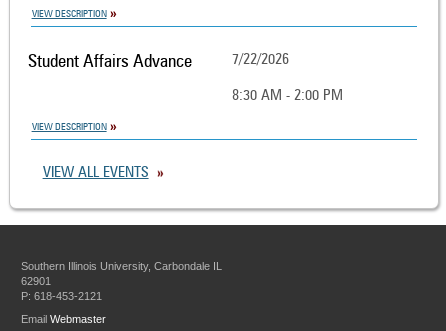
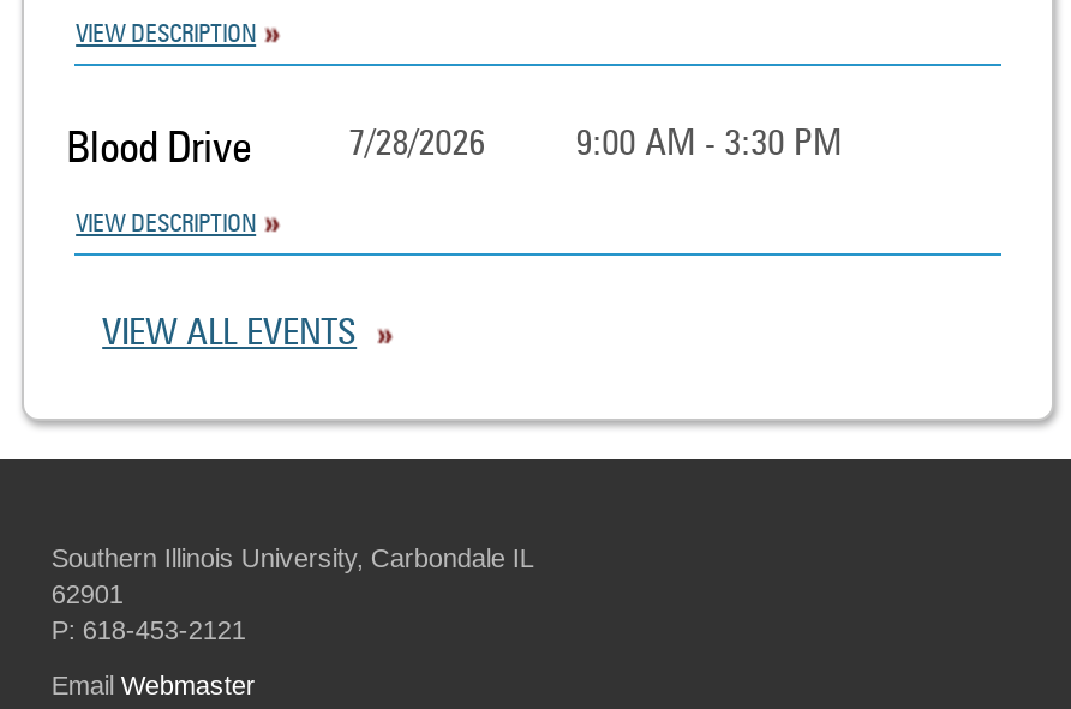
- Student Affairs Advance
- 7/22/2026
- 8:30 AM - 2:00 PM
+ Blood Drive
+ 7/28/2026
+ 9:00 AM - 3:30 PM
